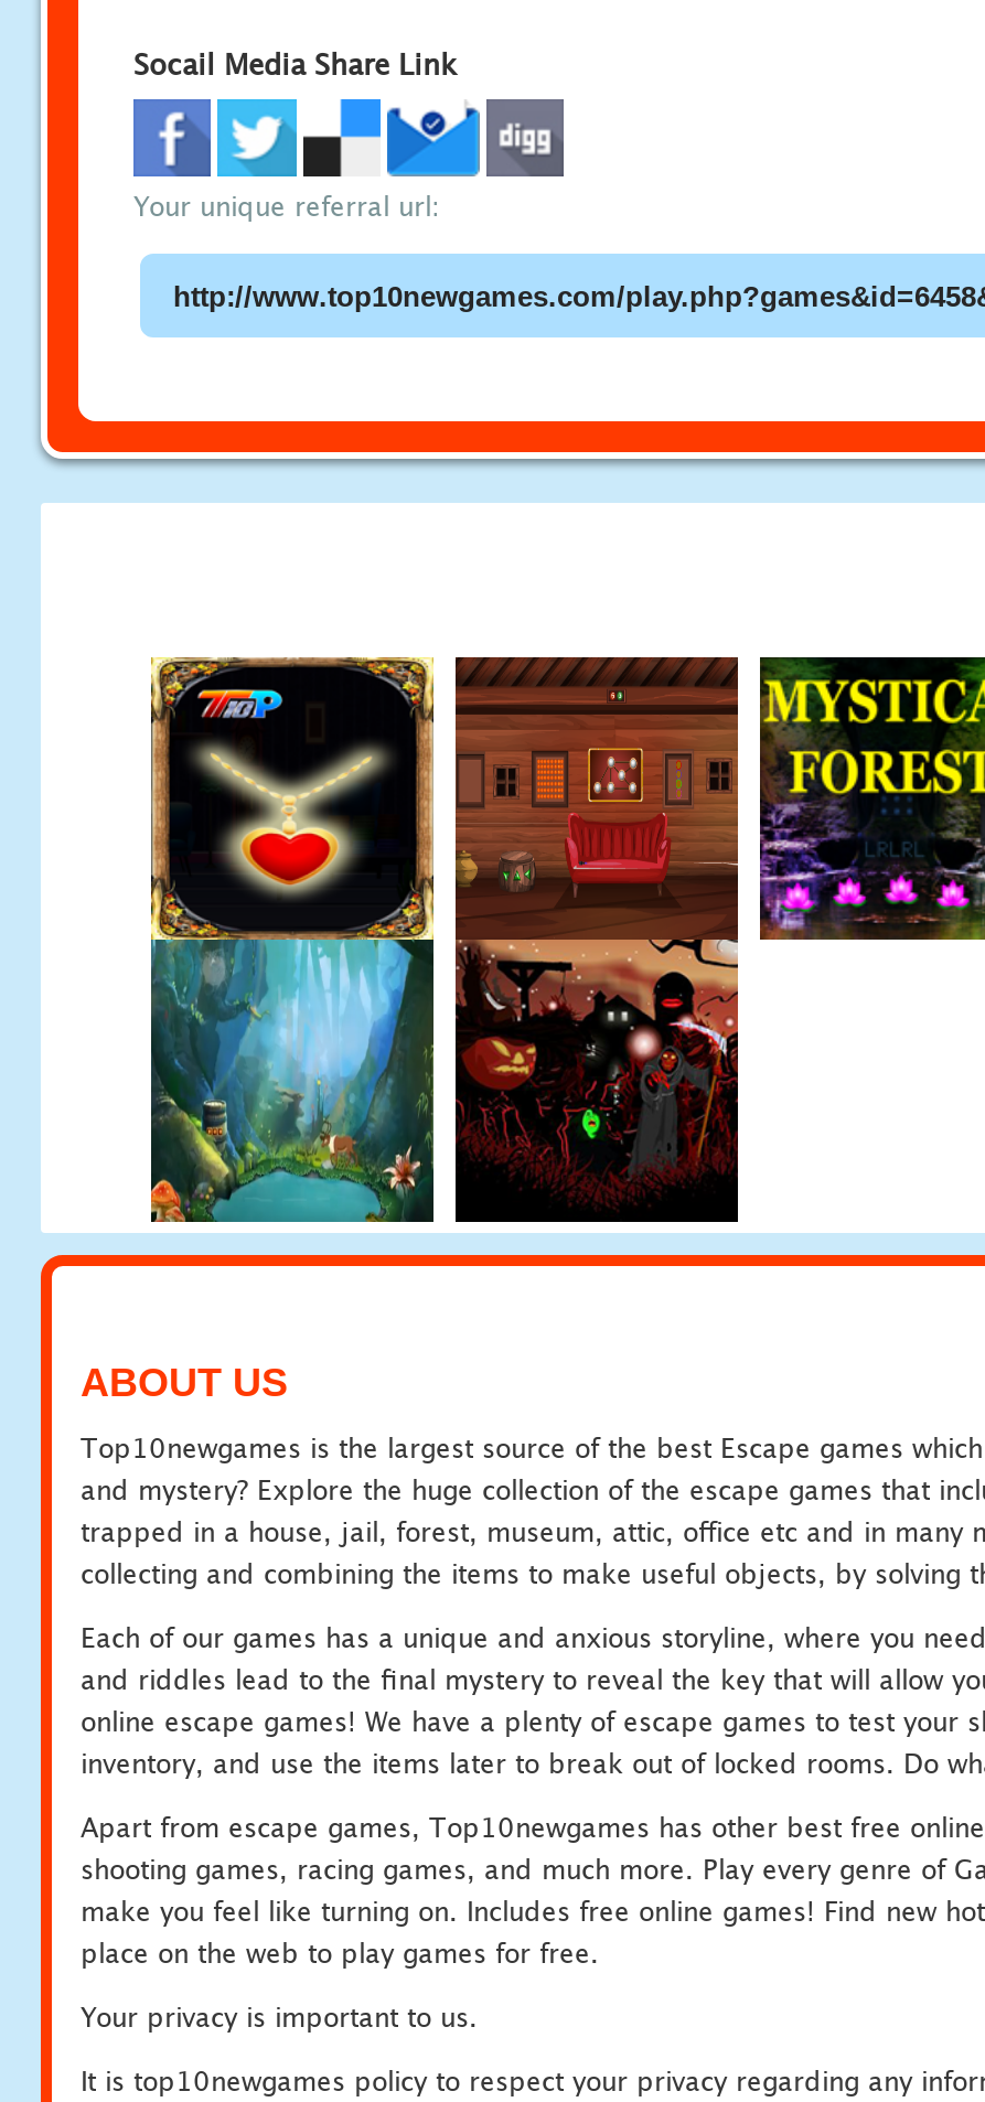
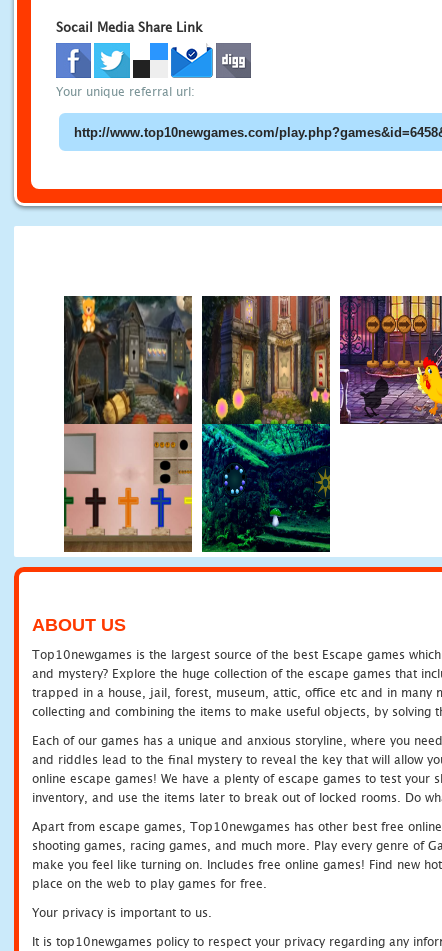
- [image]
+ [image]

- [image]
+ [image]

- [image]
+ [image]
